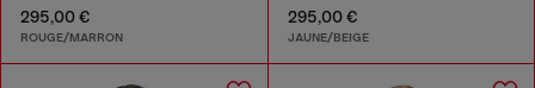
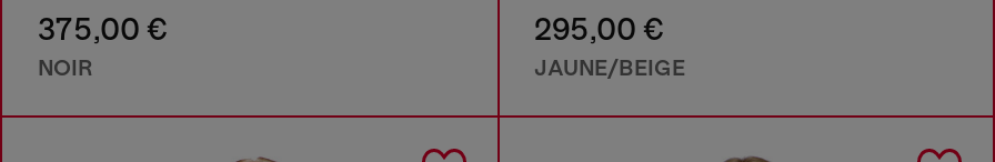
- 295,00 €
- ROUGE/MARRON
+ 375,00 €
+ NOIR
